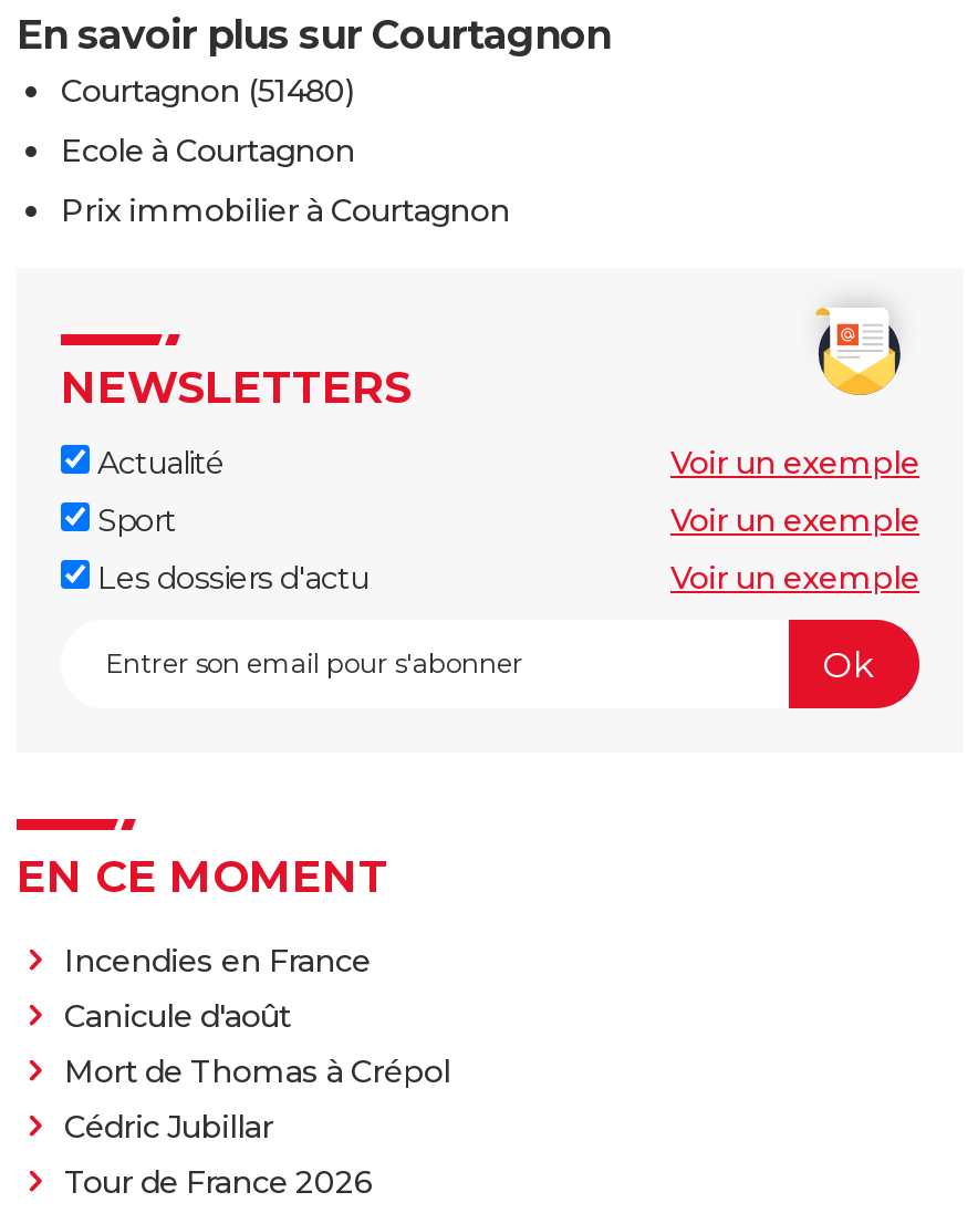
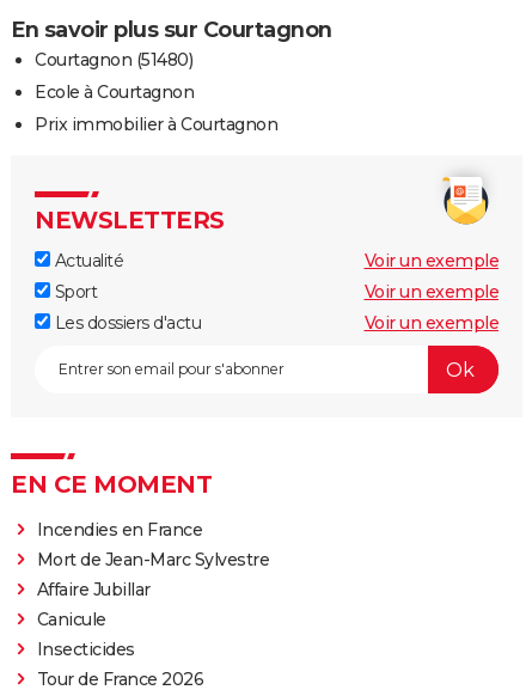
- Canicule d'août
- Mort de Thomas à Crépol
- Cédric Jubillar
+ Mort de Jean-Marc Sylvestre
+ Affaire Jubillar
+ Canicule
+ Insecticides
